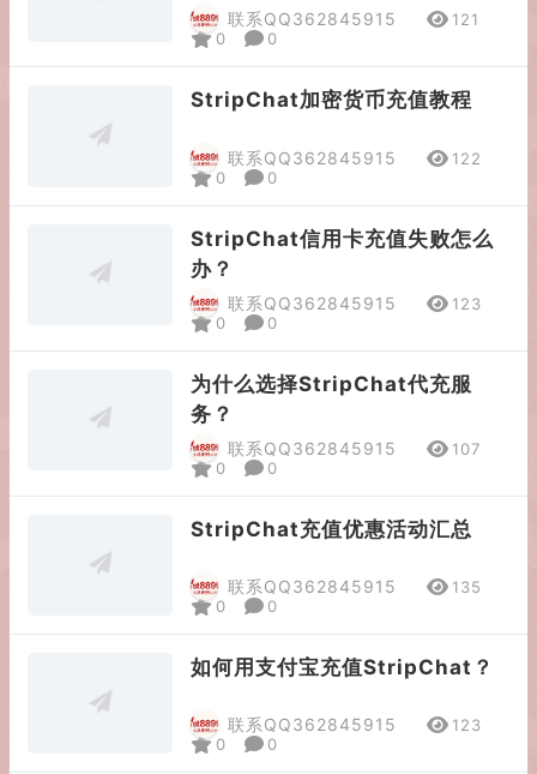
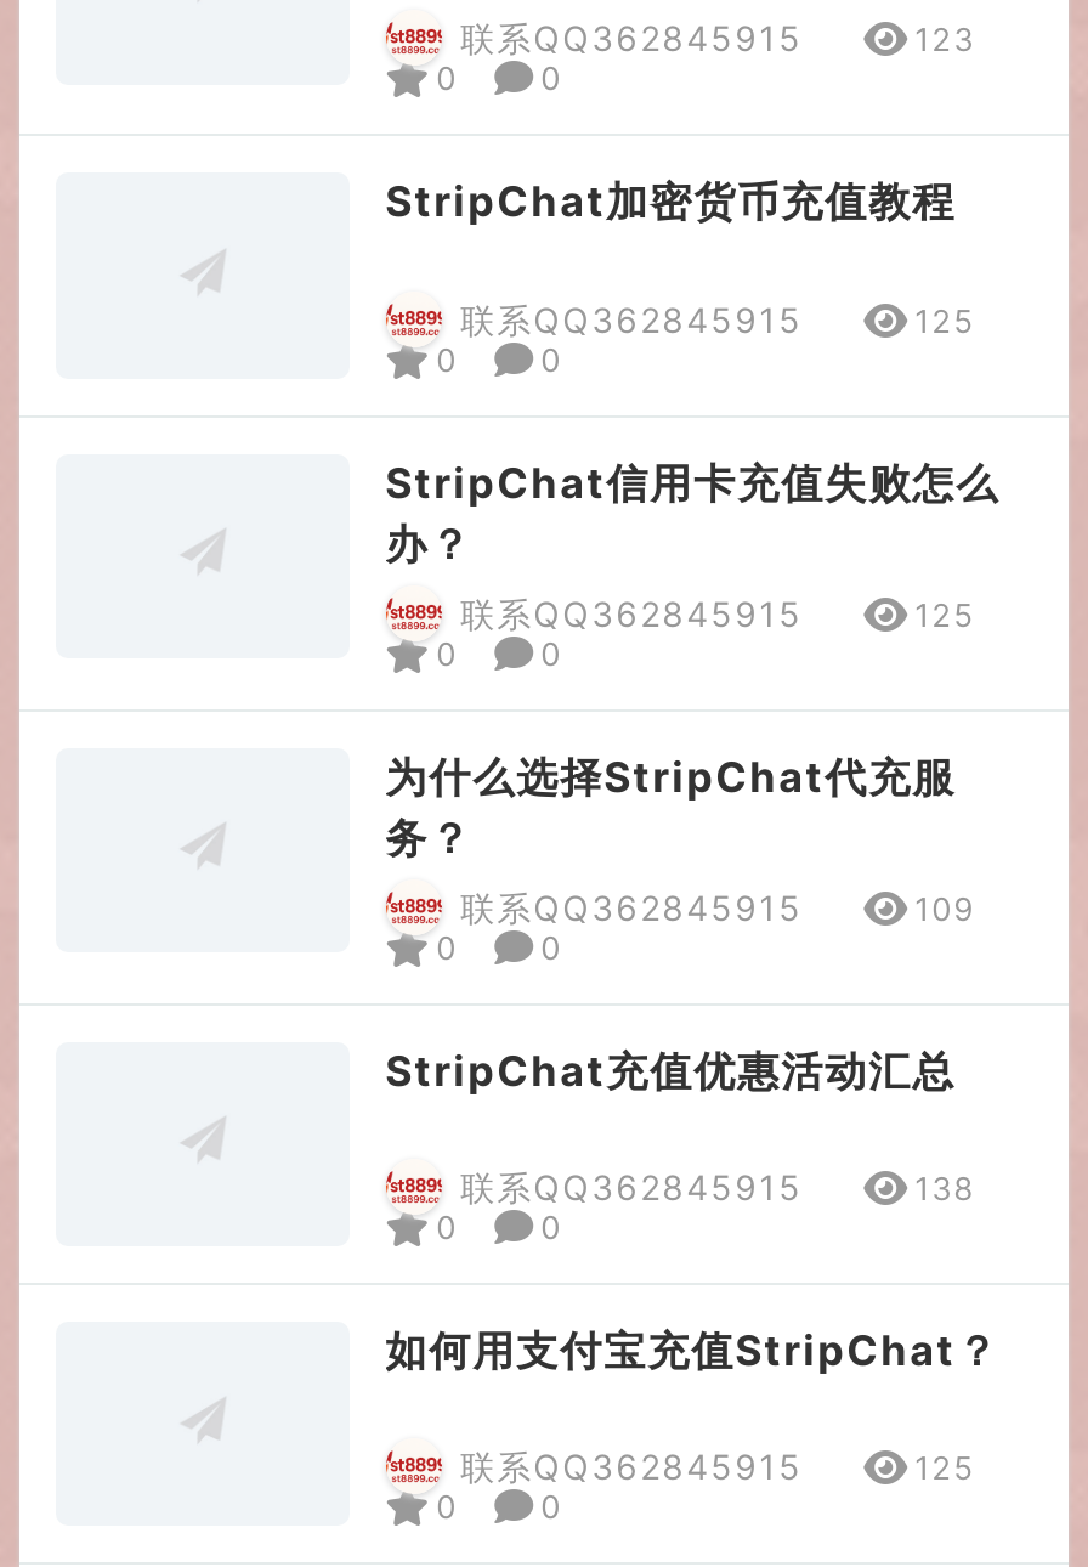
- 121
+ 123

- 122
+ 125

- 123
+ 125

- 107
+ 109

- 135
+ 138

- 123
+ 125
